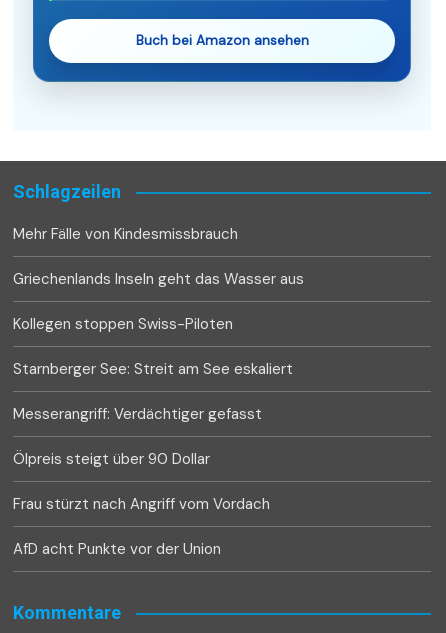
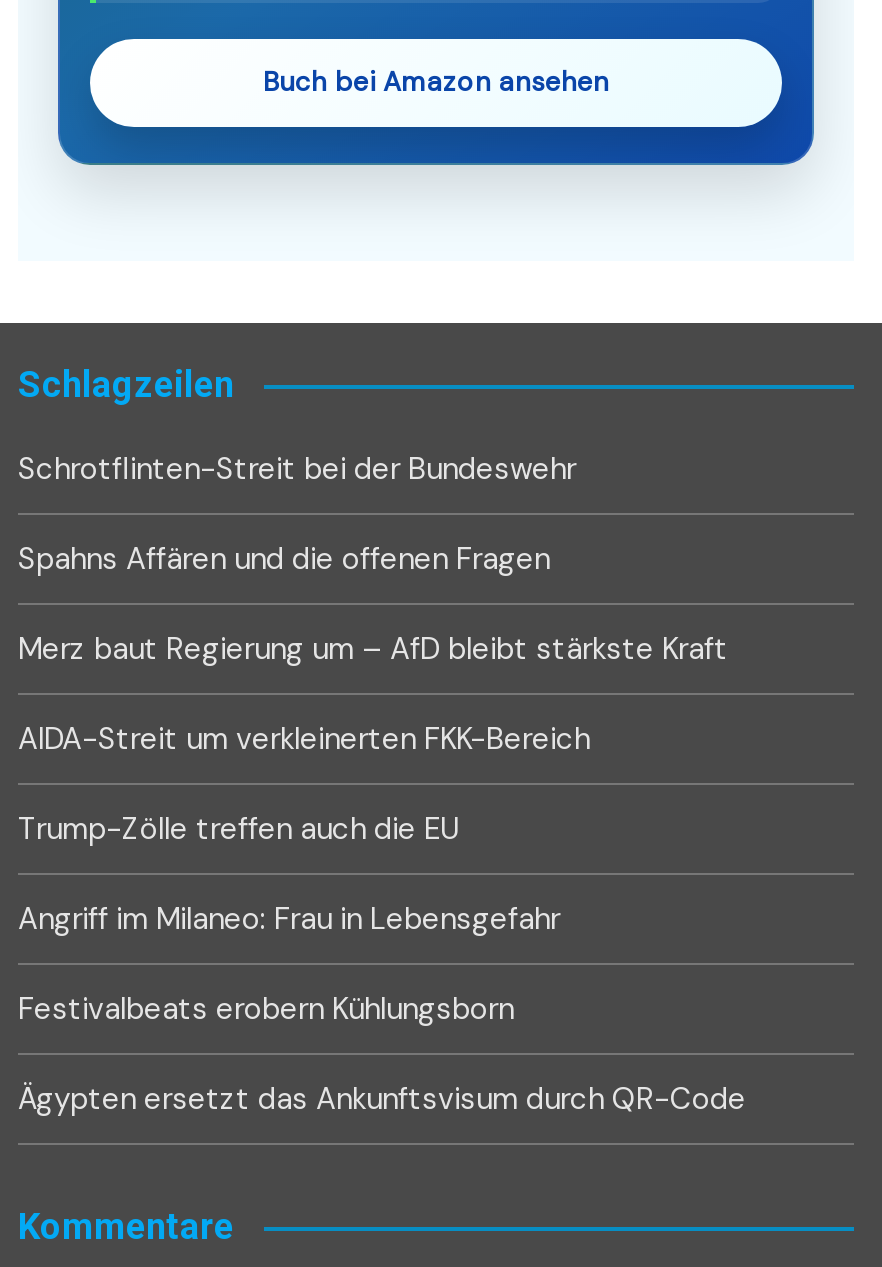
- Mehr Fälle von Kindesmissbrauch
+ Schrotflinten-Streit bei der Bundeswehr

- Griechenlands Inseln geht das Wasser aus
+ Spahns Affären und die offenen Fragen

- Kollegen stoppen Swiss-Piloten
+ Merz baut Regierung um – AfD bleibt stärkste Kraft

- Starnberger See: Streit am See eskaliert
+ AIDA-Streit um verkleinerten FKK-Bereich

- Messerangriff: Verdächtiger gefasst
+ Trump-Zölle treffen auch die EU

- Ölpreis steigt über 90 Dollar
+ Angriff im Milaneo: Frau in Lebensgefahr

- Frau stürzt nach Angriff vom Vordach
+ Festivalbeats erobern Kühlungsborn

- AfD acht Punkte vor der Union
+ Ägypten ersetzt das Ankunftsvisum durch QR-Code
